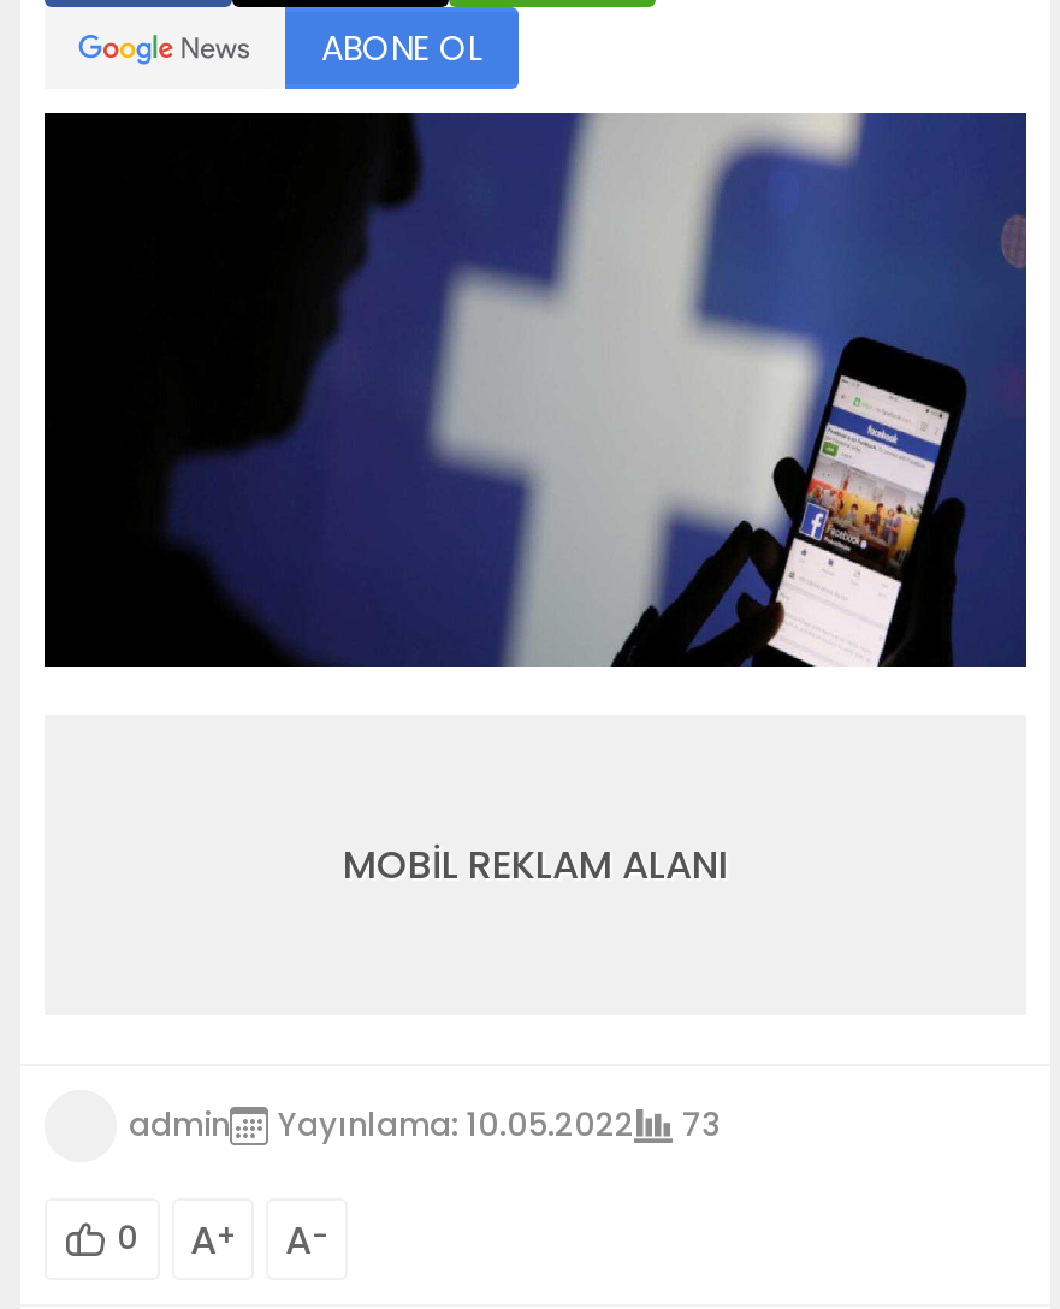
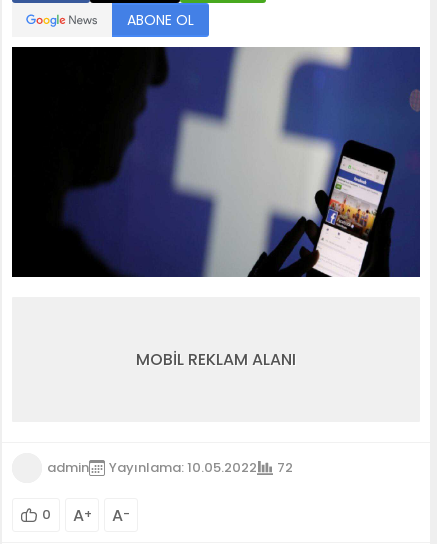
- admin Yayınlama: 10.05.2022 73
+ admin Yayınlama: 10.05.2022 72
